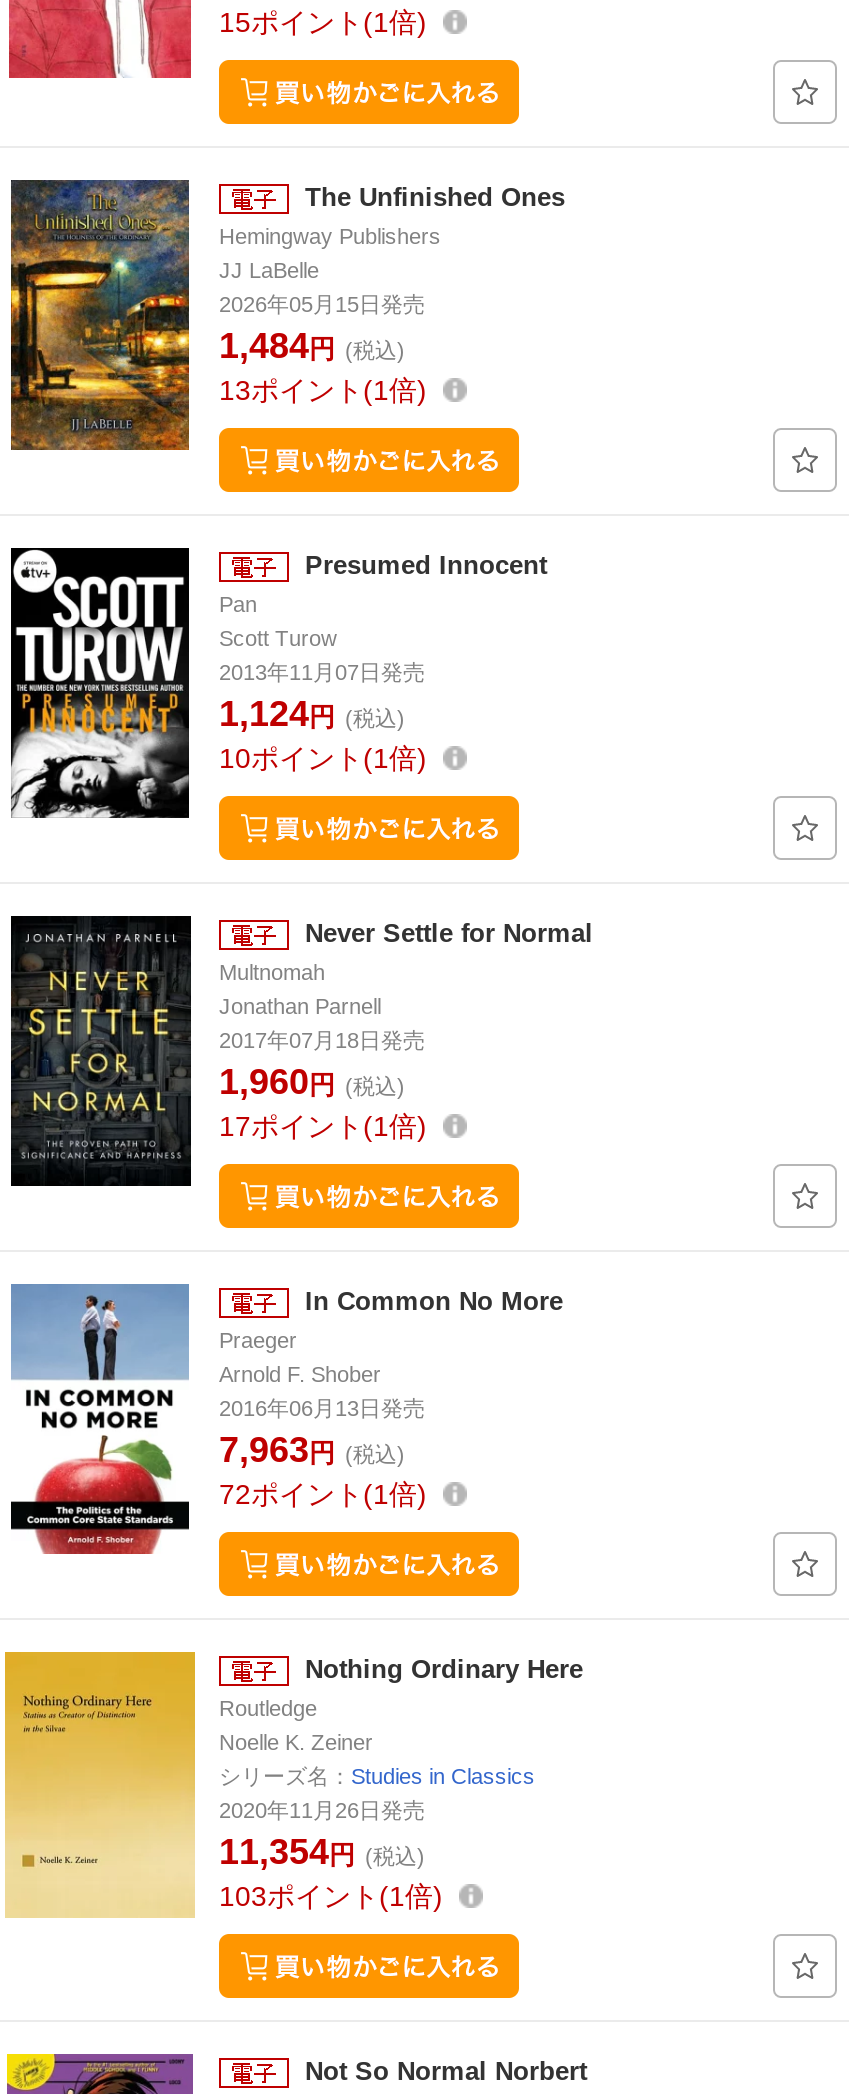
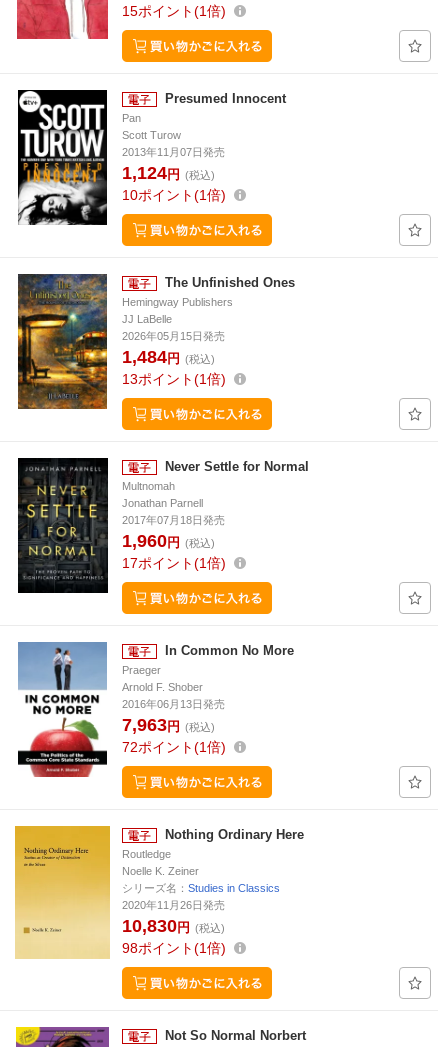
moved down: [image] | The Unfinished Ones | Hemingway Publishers | JJ LaBelle | 2026年05月15日発売 | 1,484円 (税込) | 13ポイント 1倍

moved up: [image] | Presumed Innocent | Pan | Scott Turow | 2013年11月07日発売 | 1,124円 (税込) | 10ポイント 1倍

- 11,354円 (税込)
+ 10,830円 (税込)

- 103ポイント 1倍
+ 98ポイント 1倍
